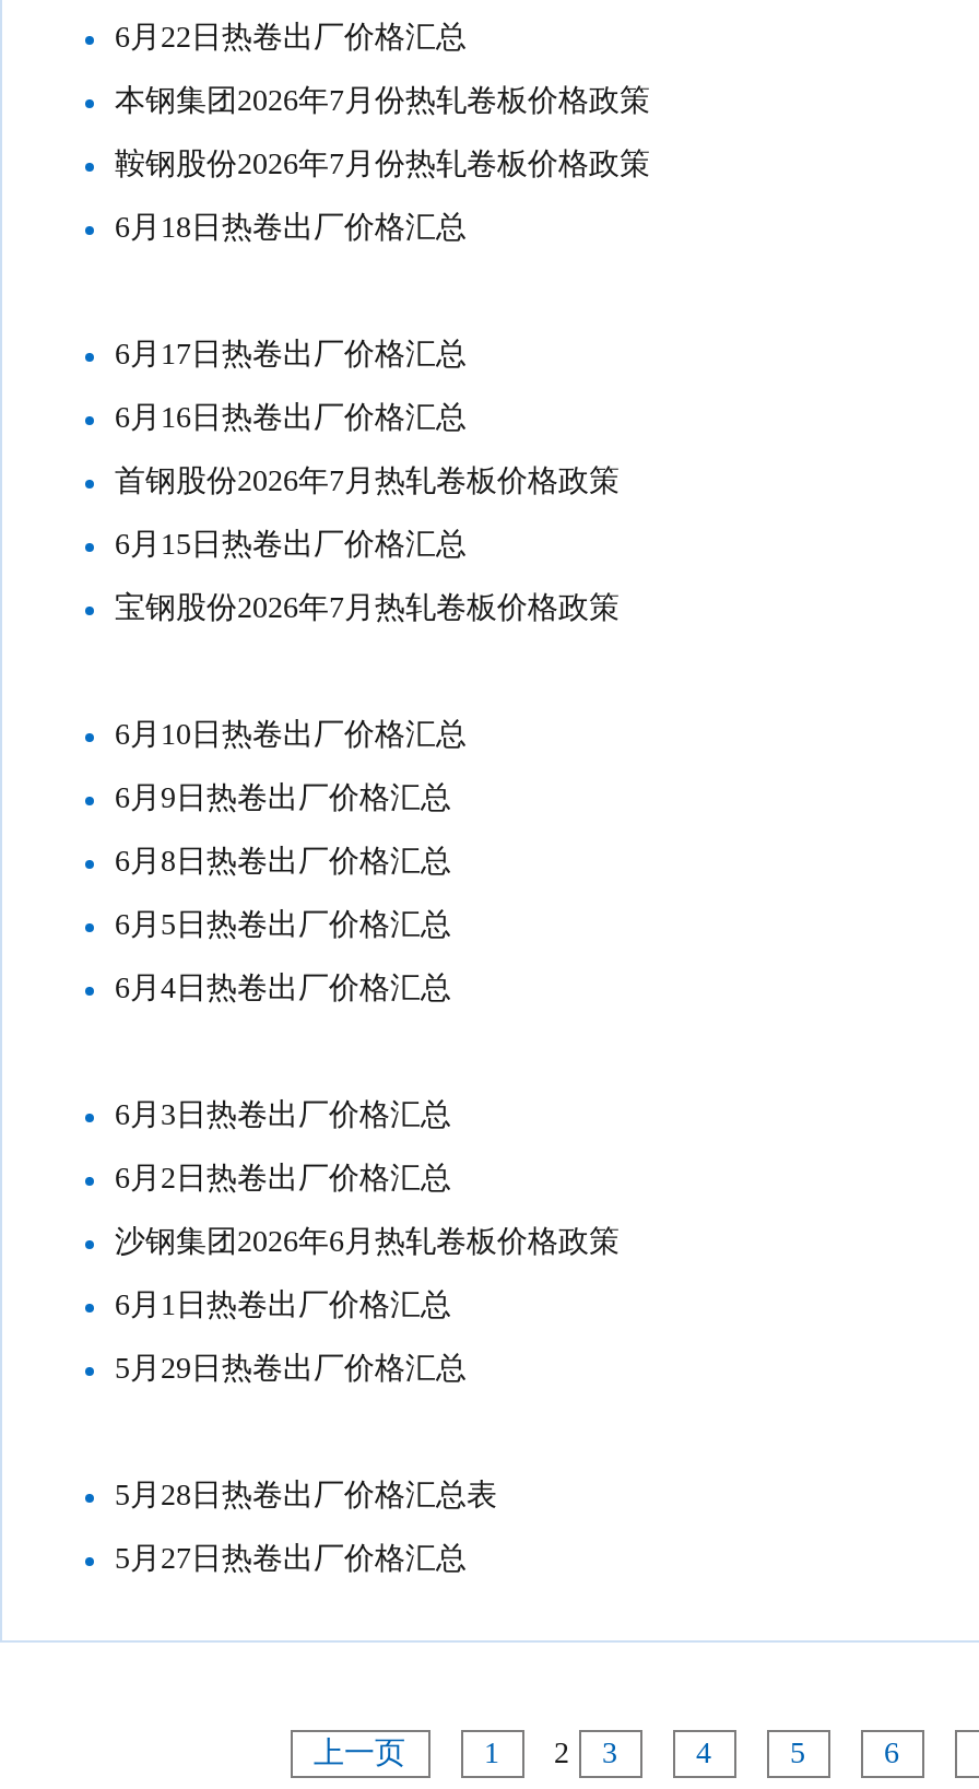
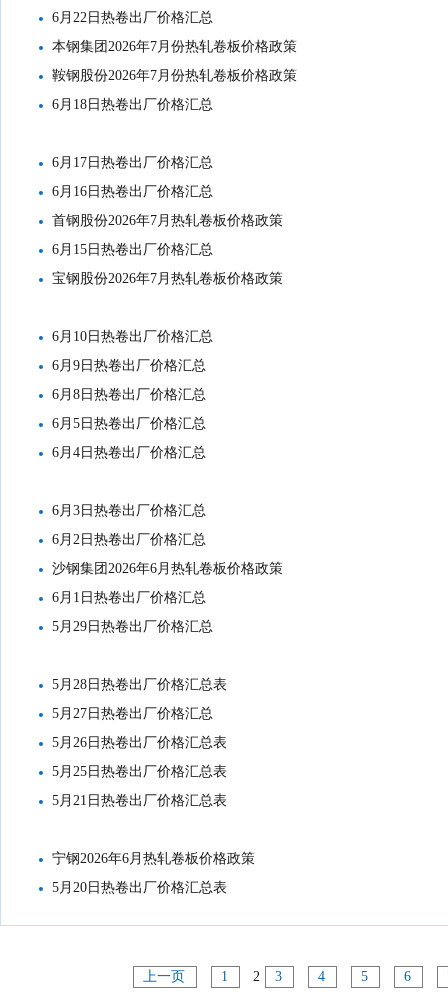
+ 5月26日热卷出厂价格汇总表
+ 5月25日热卷出厂价格汇总表
+ 5月21日热卷出厂价格汇总表

+ 宁钢2026年6月热轧卷板价格政策
+ 5月20日热卷出厂价格汇总表
